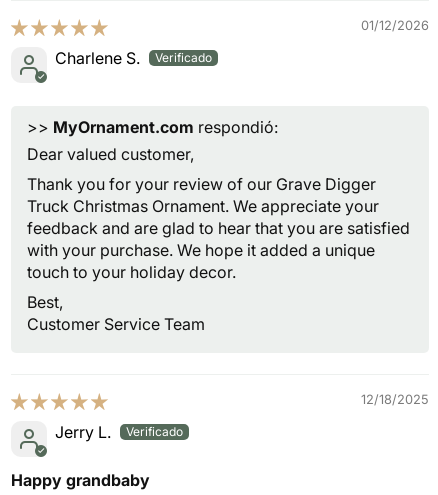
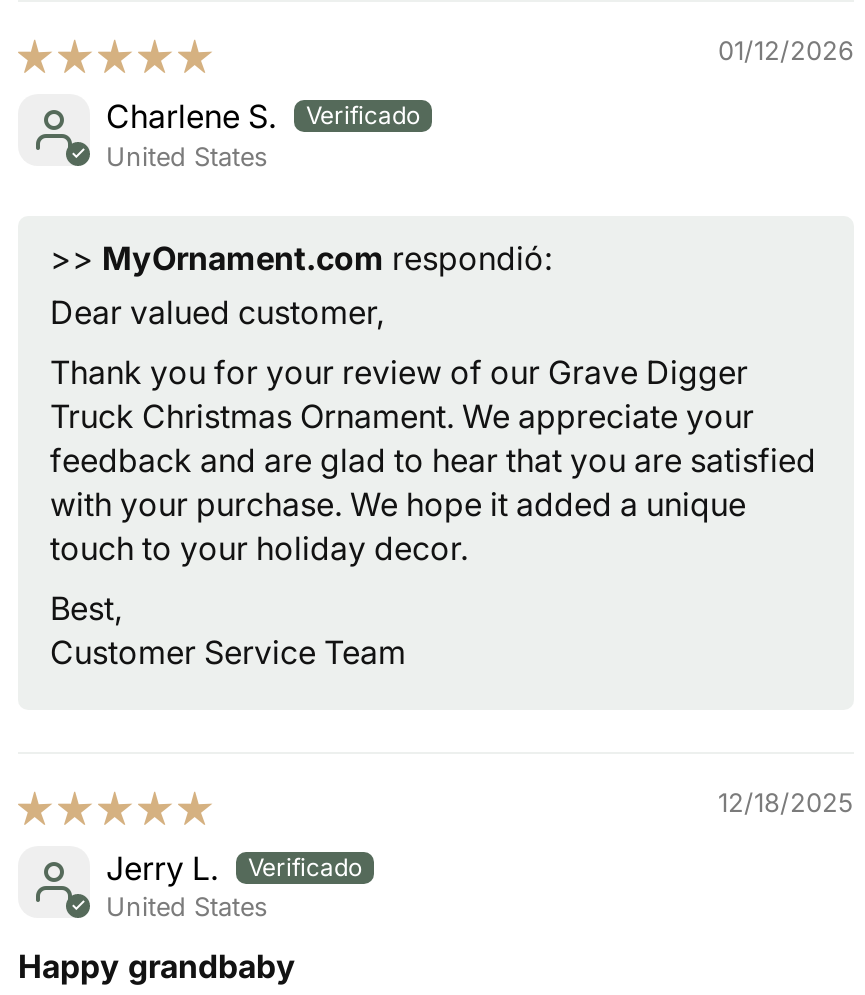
+ United States

+ United States
